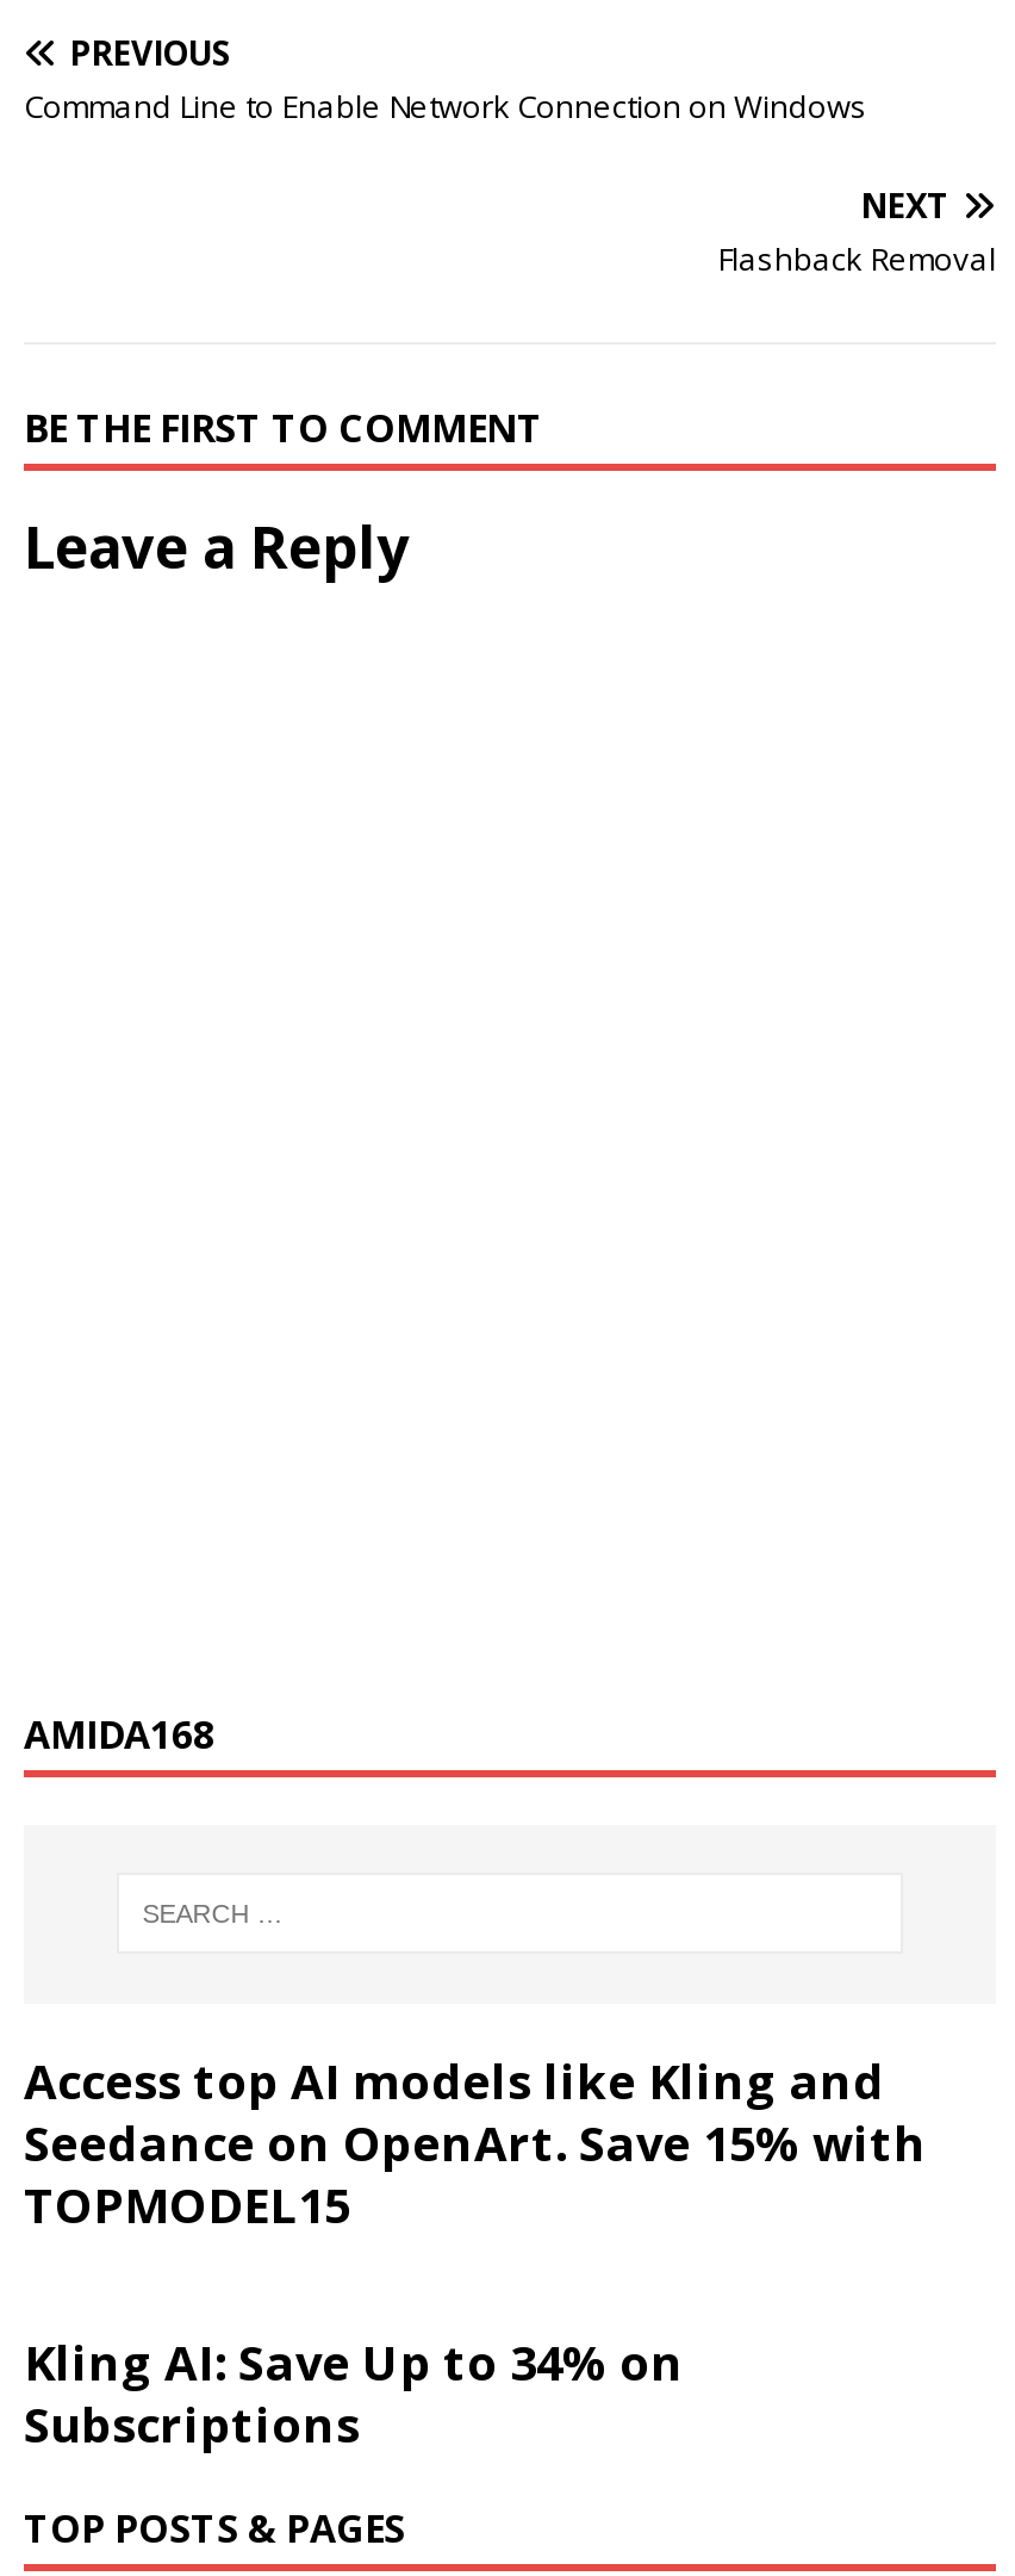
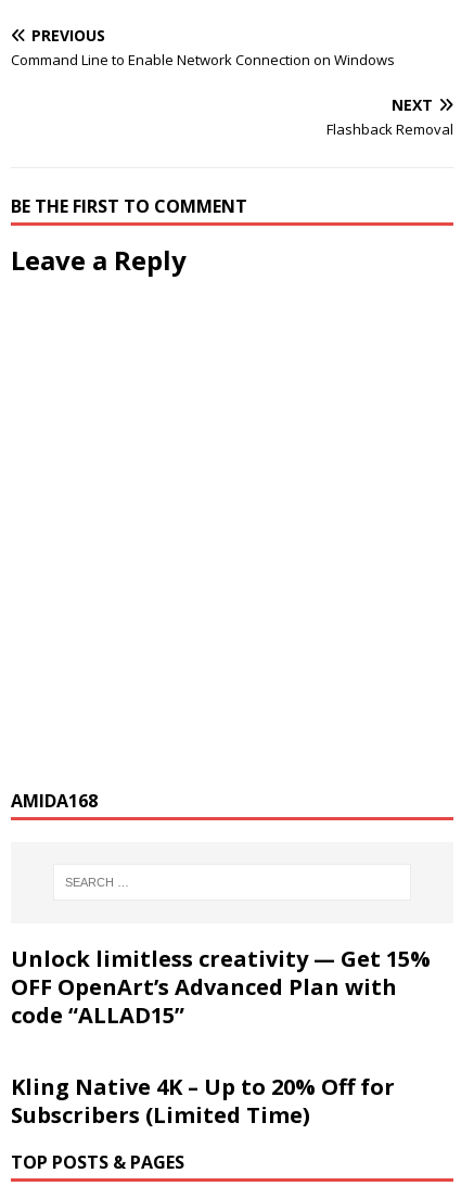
- Access top AI models like Kling and
- Seedance on OpenArt. Save 15% with
- TOPMODEL15
+ Unlock limitless creativity — Get 15%
+ OFF OpenArt’s Advanced Plan with
+ code “ALLAD15”

- Kling AI: Save Up to 34% on
- Subscriptions
+ Kling Native 4K – Up to 20% Off for
+ Subscribers (Limited Time)
